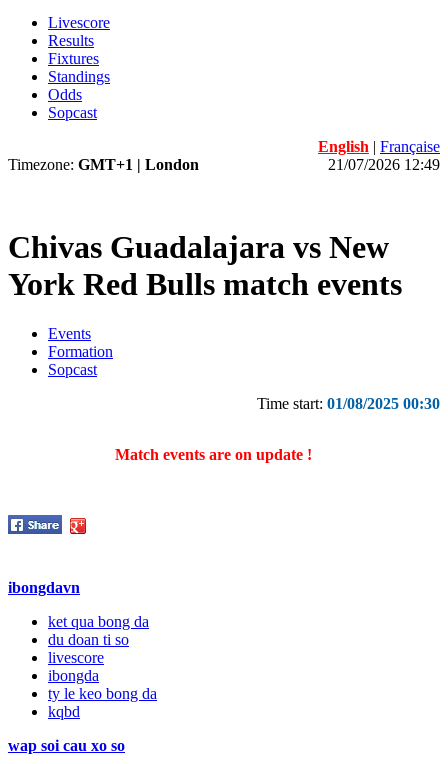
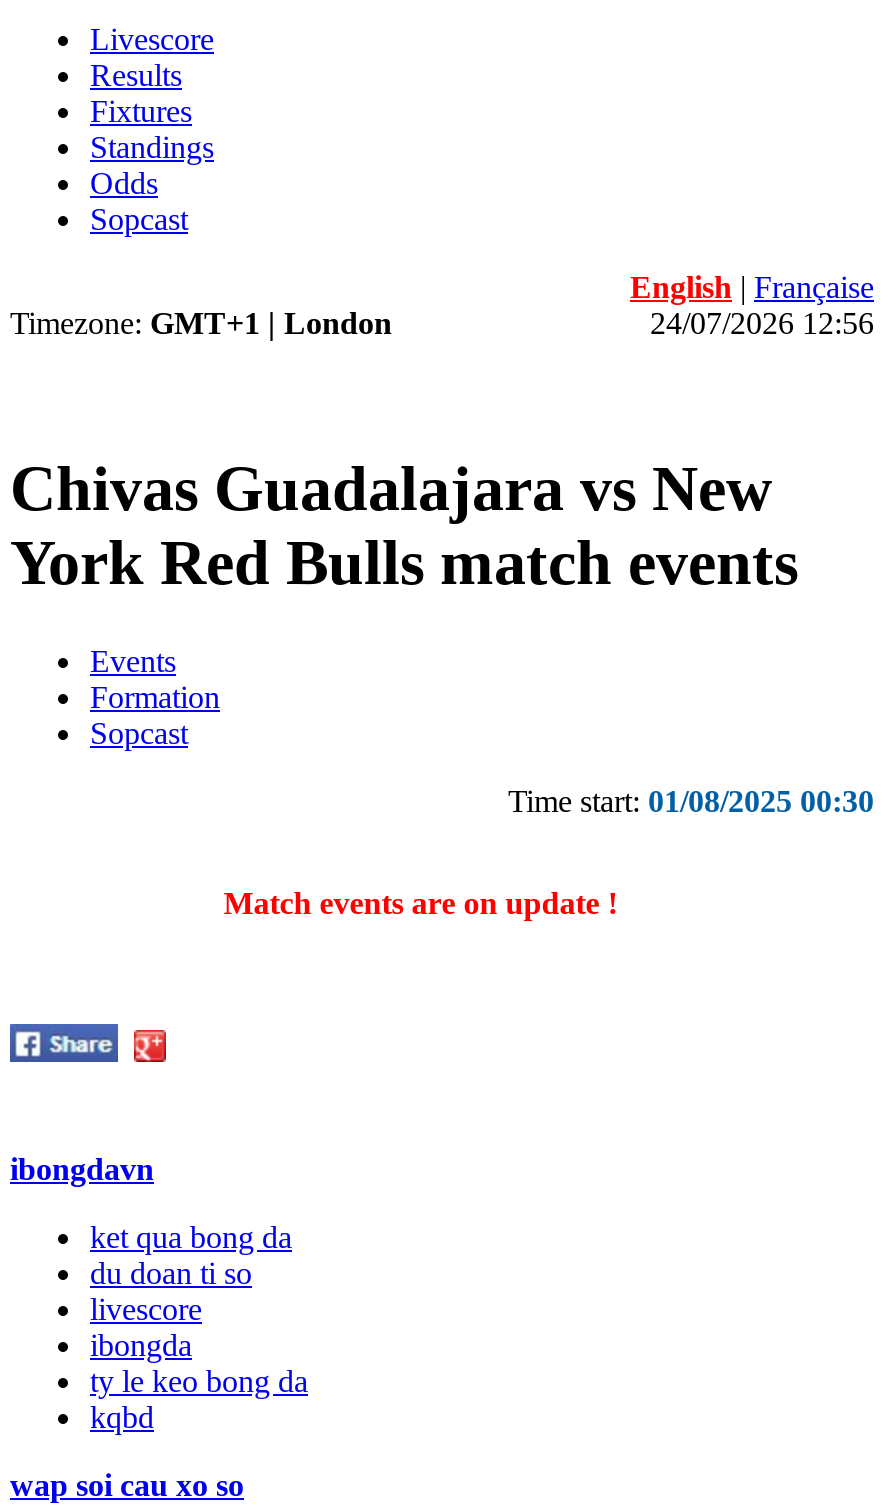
- 21/07/2026 12:49
+ 24/07/2026 12:56
